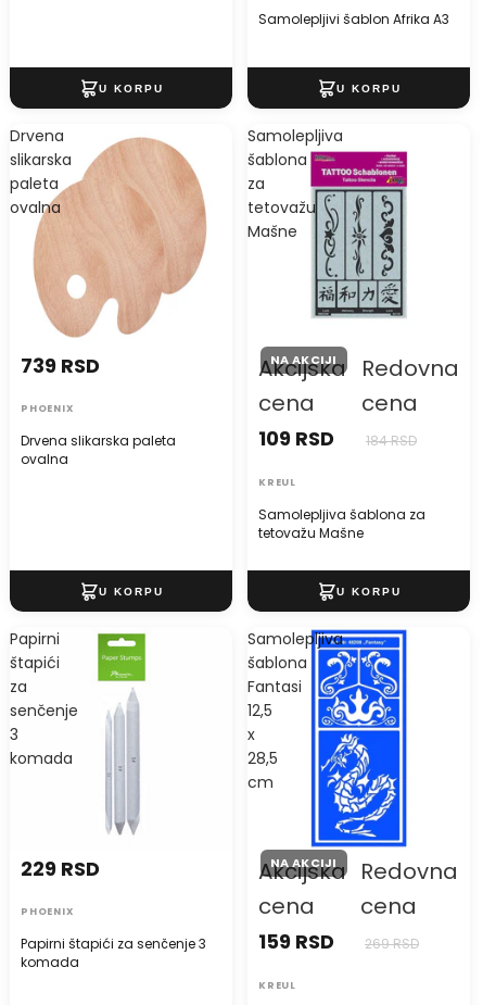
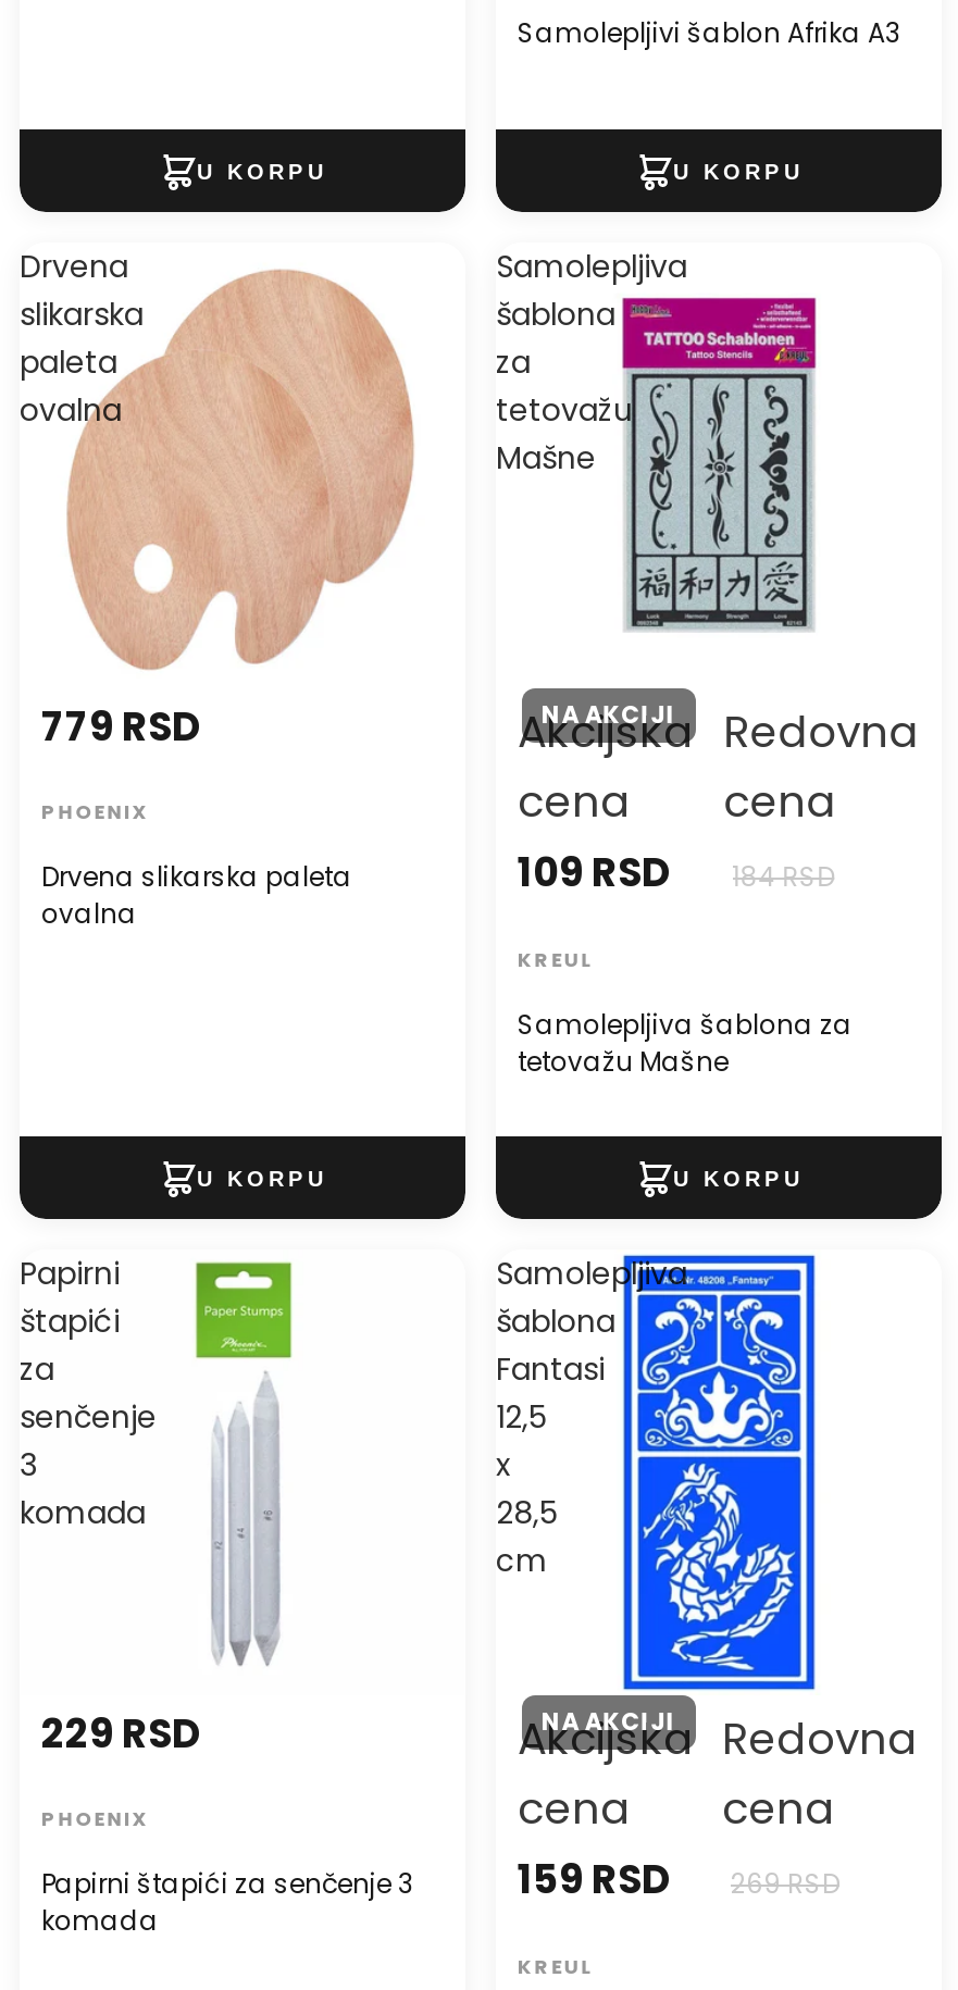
- 739 RSD
+ 779 RSD
